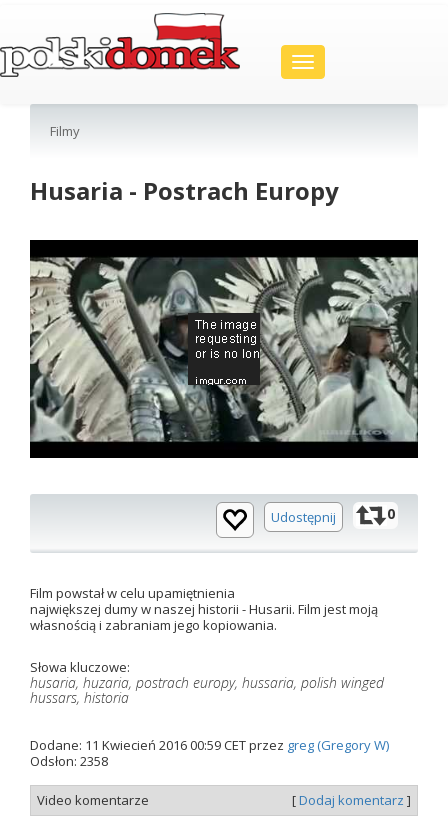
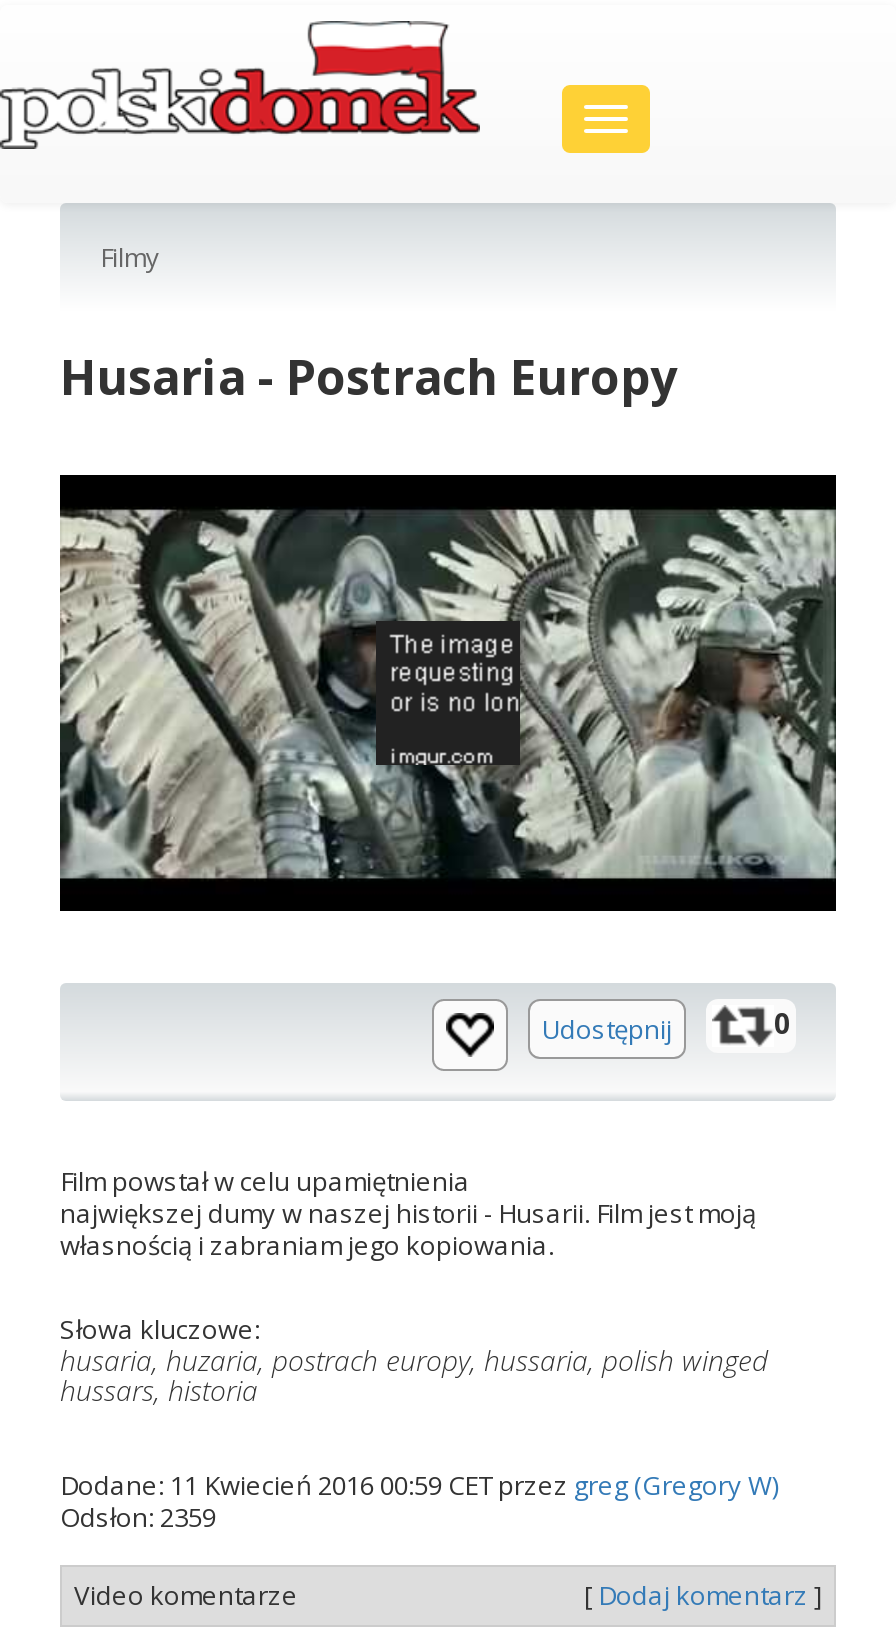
- Odsłon: 2358
+ Odsłon: 2359
